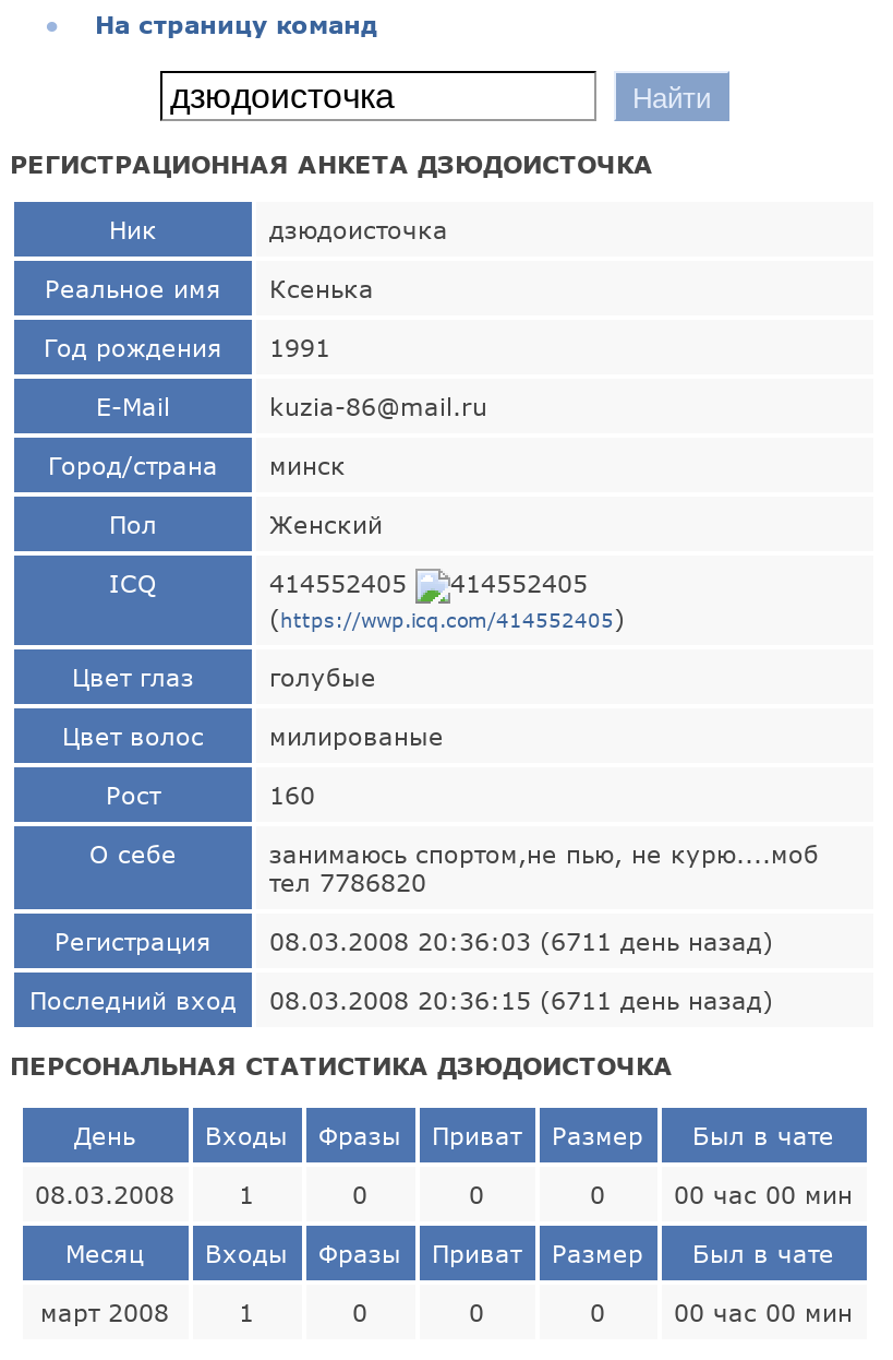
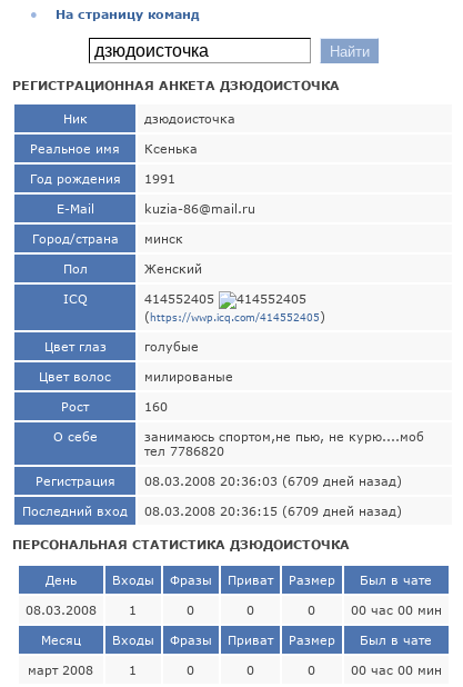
- 08.03.2008 20:36:03 (6711 день назад)
+ 08.03.2008 20:36:03 (6709 дней назад)

- Последний вход 08.03.2008 20:36:15 (6711 день назад)
+ Последний вход 08.03.2008 20:36:15 (6709 дней назад)
